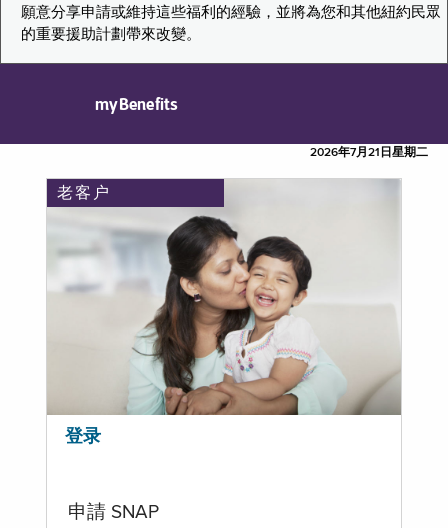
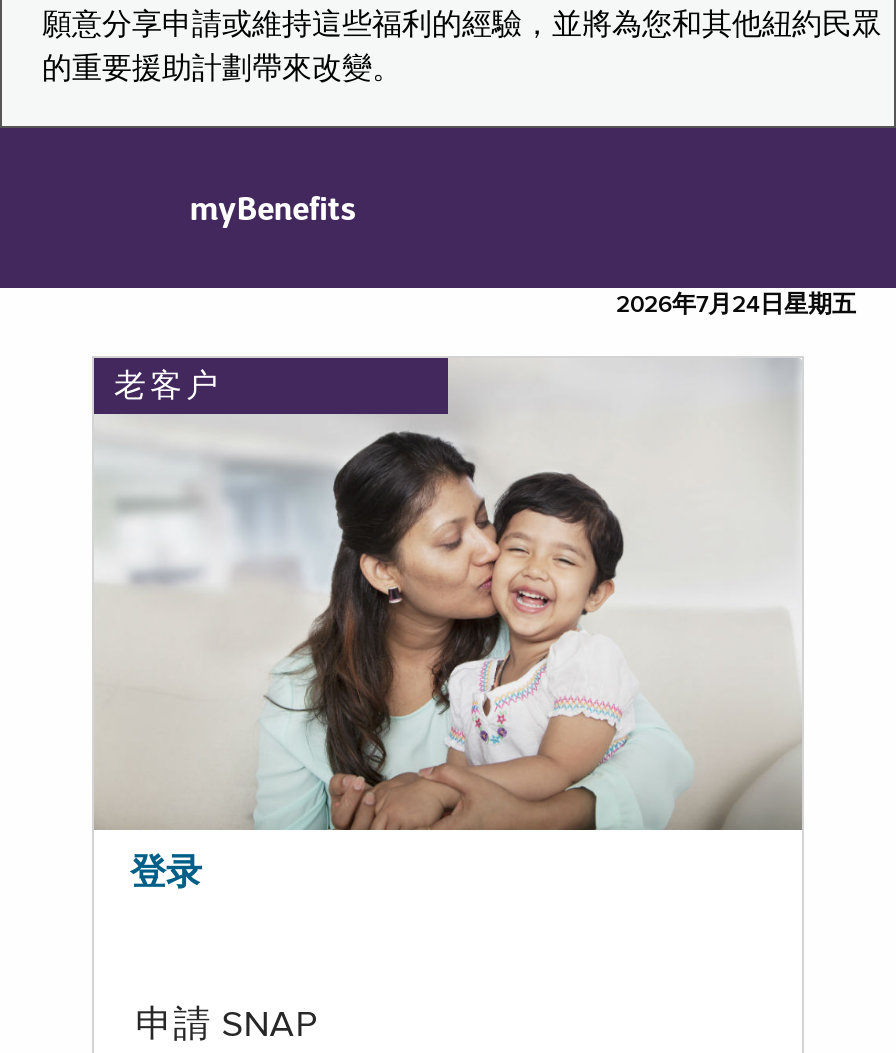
- 2026年7月21日星期二
+ 2026年7月24日星期五
